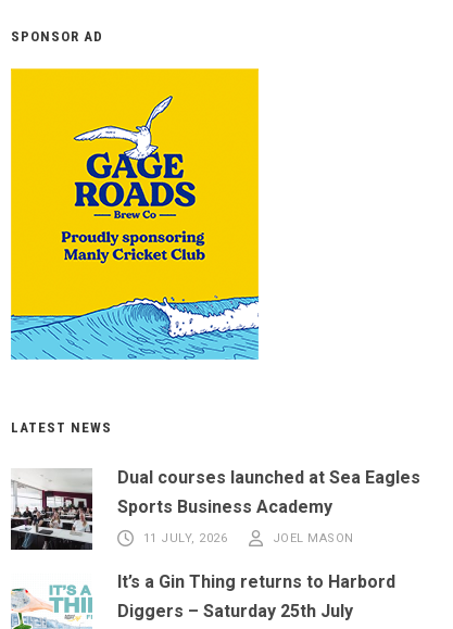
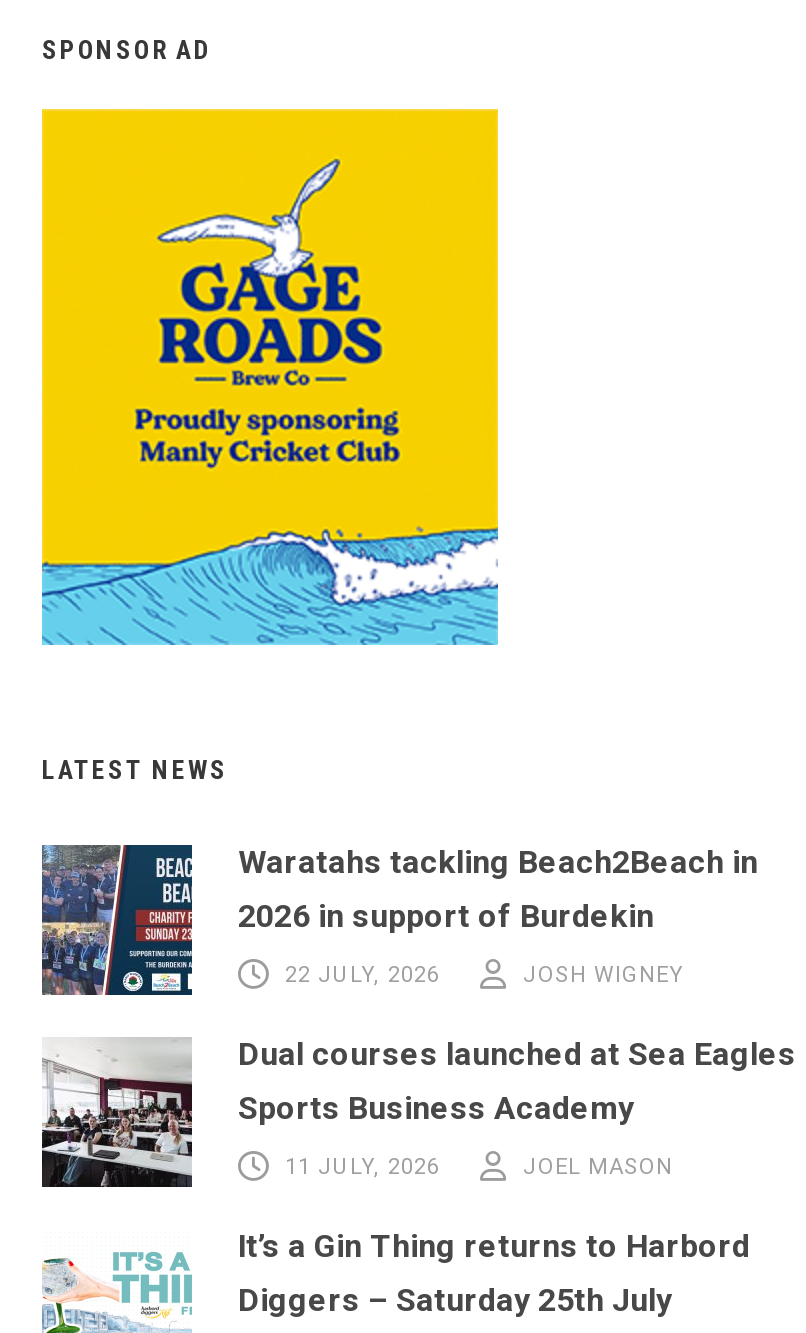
+ [image]
+ Waratahs tackling Beach2Beach in
+ 2026 in support of Burdekin
+ 22 JULY, 2026
+ JOSH WIGNEY
